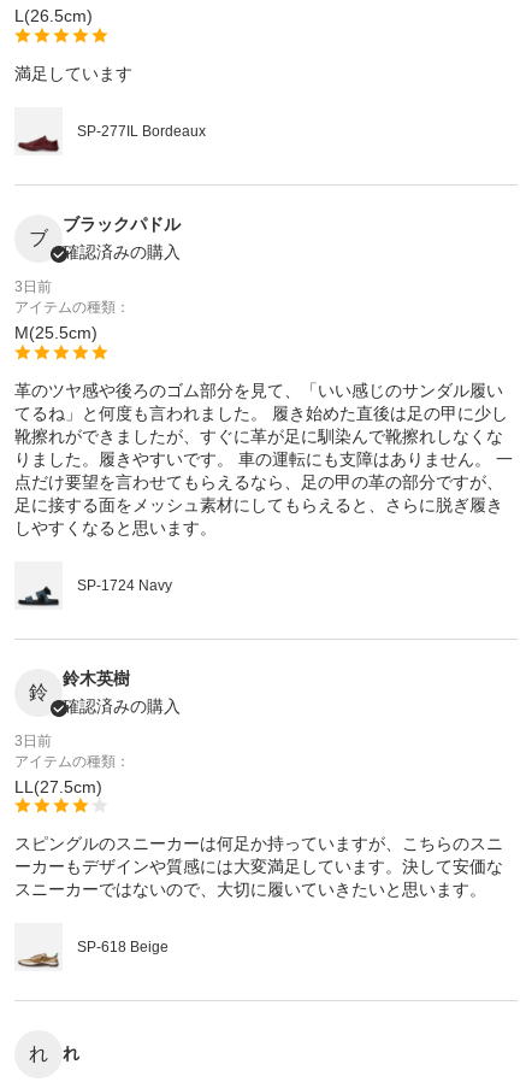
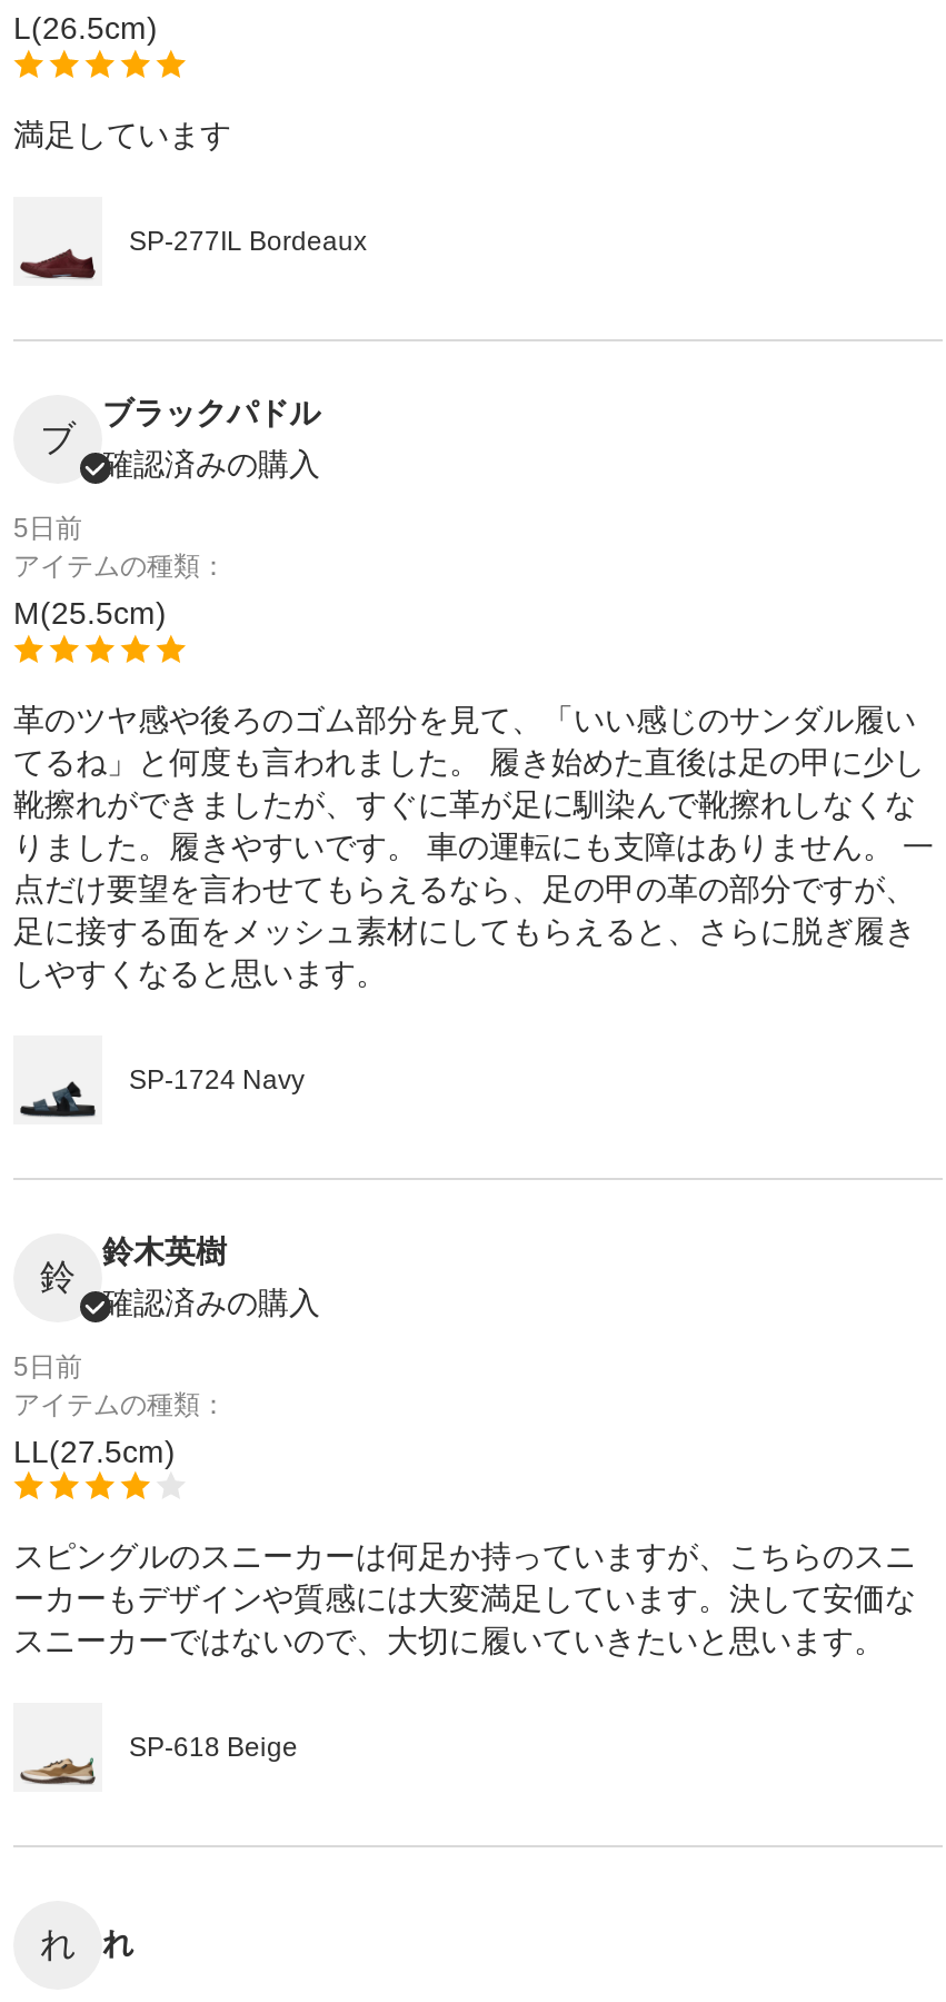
- 3日前
+ 5日前

- 3日前
+ 5日前
